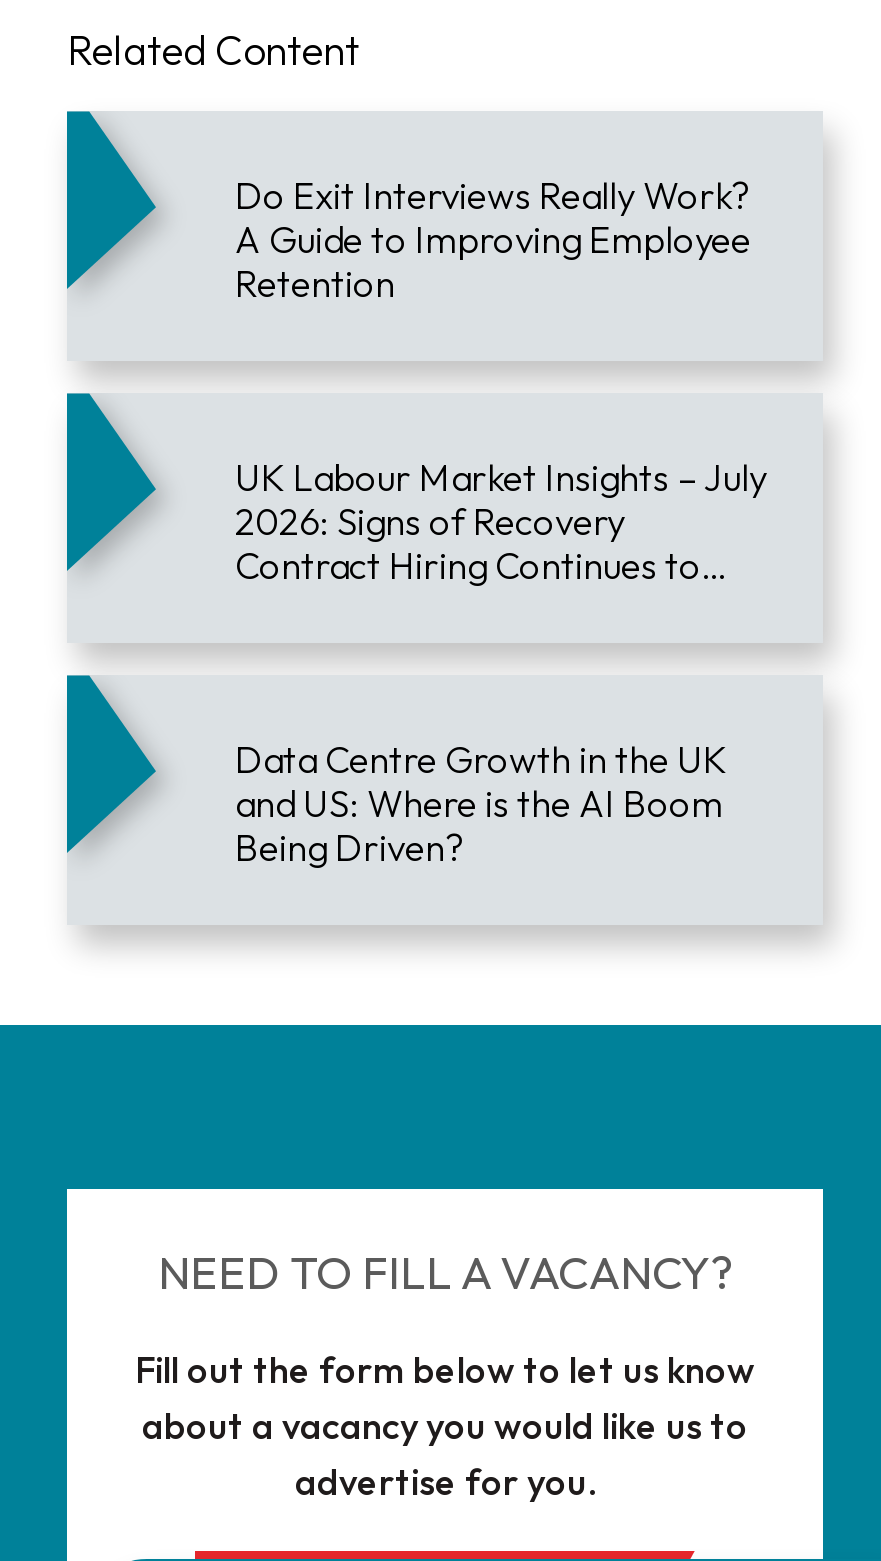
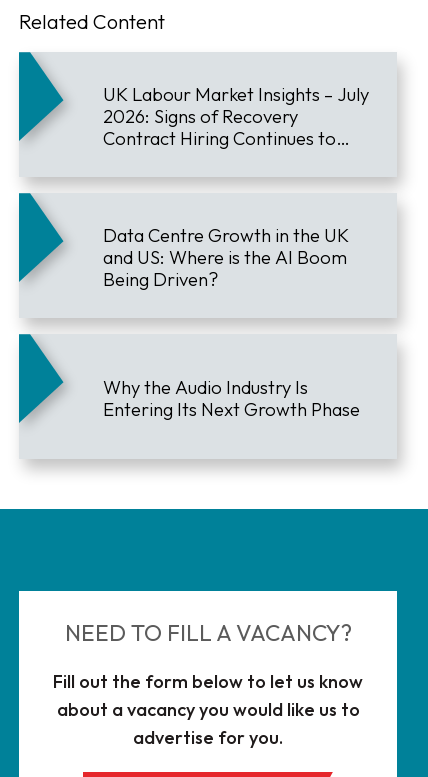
- Do Exit Interviews Really Work?
- A Guide to Improving Employee
- Retention

moved up: [image] | UK Labour Market Insights – July | 2026: Signs of Recovery | Contract Hiring Continues to | Data Centre Growth in the UK | and US: Where is the AI Boom | Being Driven?

+ Why the Audio Industry Is
+ Entering Its Next Growth Phase
